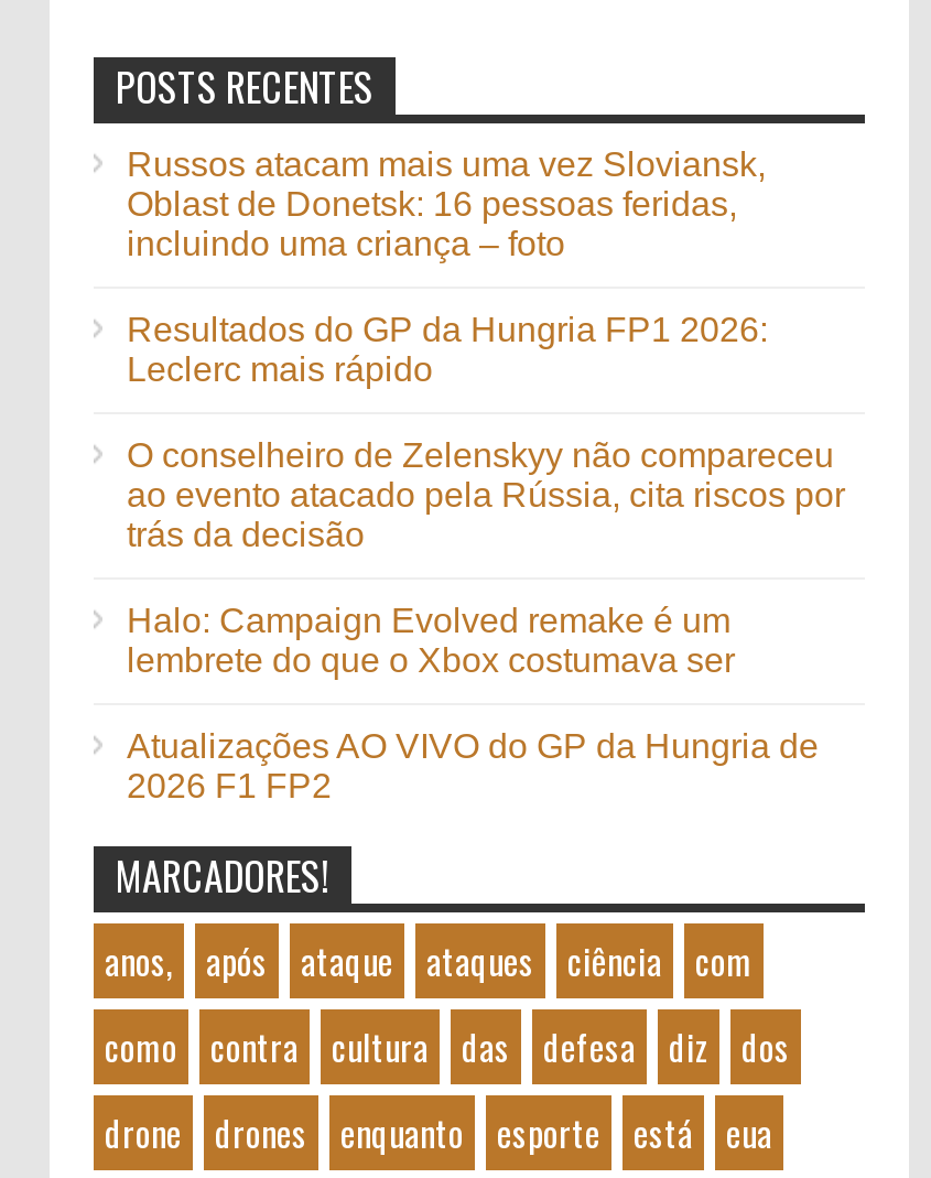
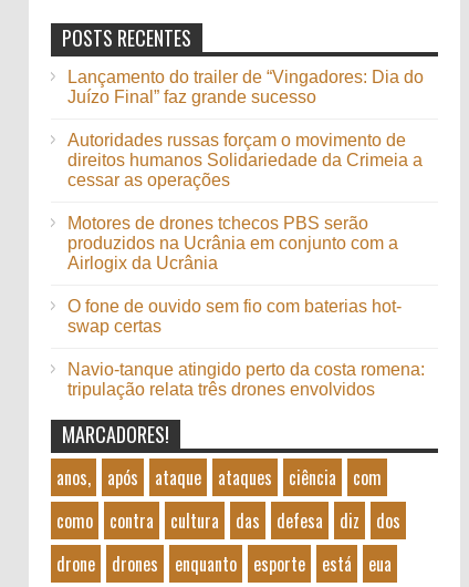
- Russos atacam mais uma vez Sloviansk,
- Oblast de Donetsk: 16 pessoas feridas,
- incluindo uma criança – foto
+ Lançamento do trailer de “Vingadores: Dia do
+ Juízo Final” faz grande sucesso

- Resultados do GP da Hungria FP1 2026:
- Leclerc mais rápido
+ Autoridades russas forçam o movimento de
+ direitos humanos Solidariedade da Crimeia a
+ cessar as operações

- O conselheiro de Zelenskyy não compareceu
- ao evento atacado pela Rússia, cita riscos por
- trás da decisão
+ Motores de drones tchecos PBS serão
+ produzidos na Ucrânia em conjunto com a
+ Airlogix da Ucrânia

- Halo: Campaign Evolved remake é um
- lembrete do que o Xbox costumava ser
+ O fone de ouvido sem fio com baterias hot-
+ swap certas

- Atualizações AO VIVO do GP da Hungria de
- 2026 F1 FP2
+ Navio-tanque atingido perto da costa romena:
+ tripulação relata três drones envolvidos
